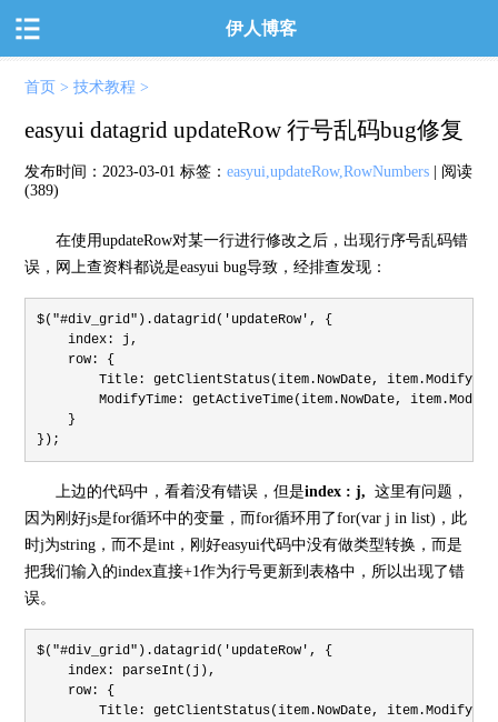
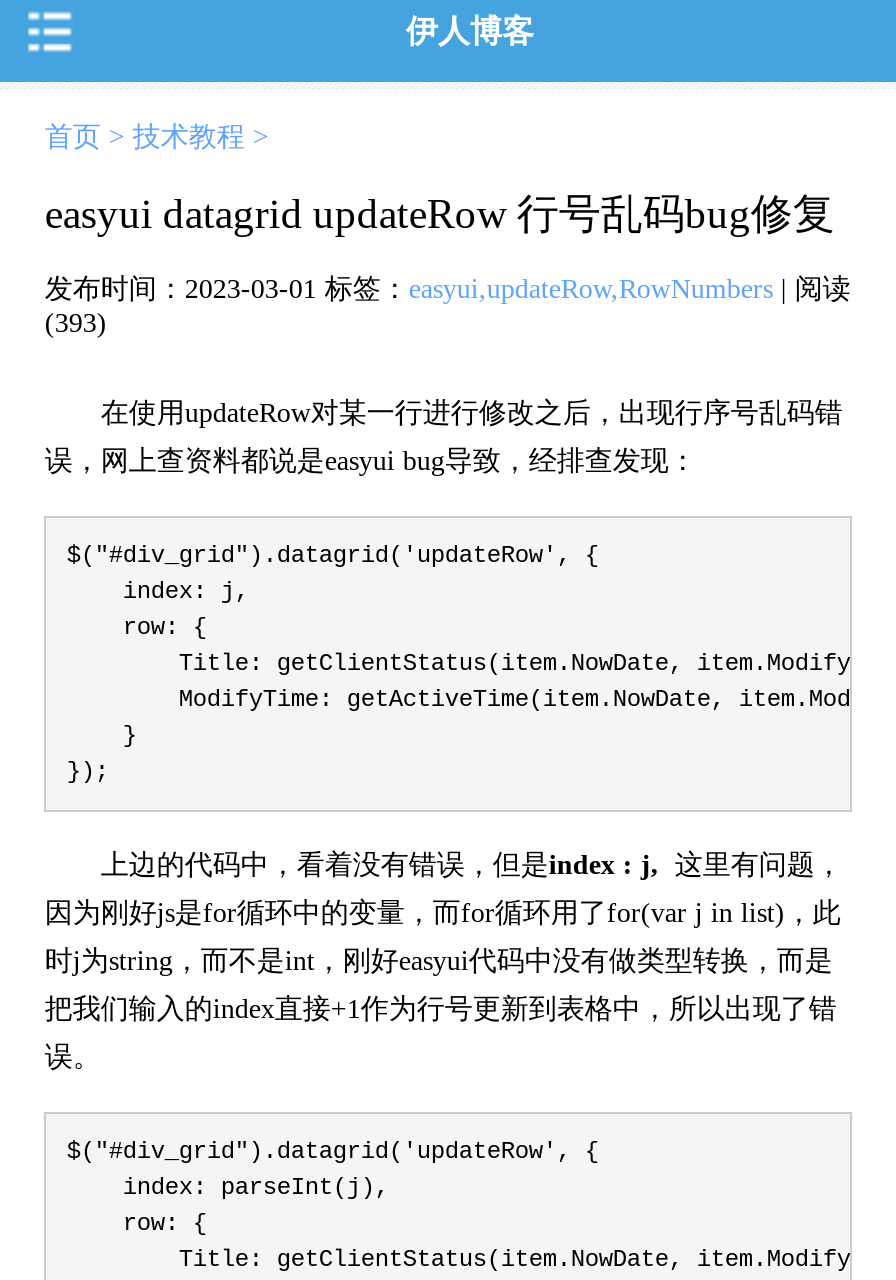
- (389)
+ (393)
